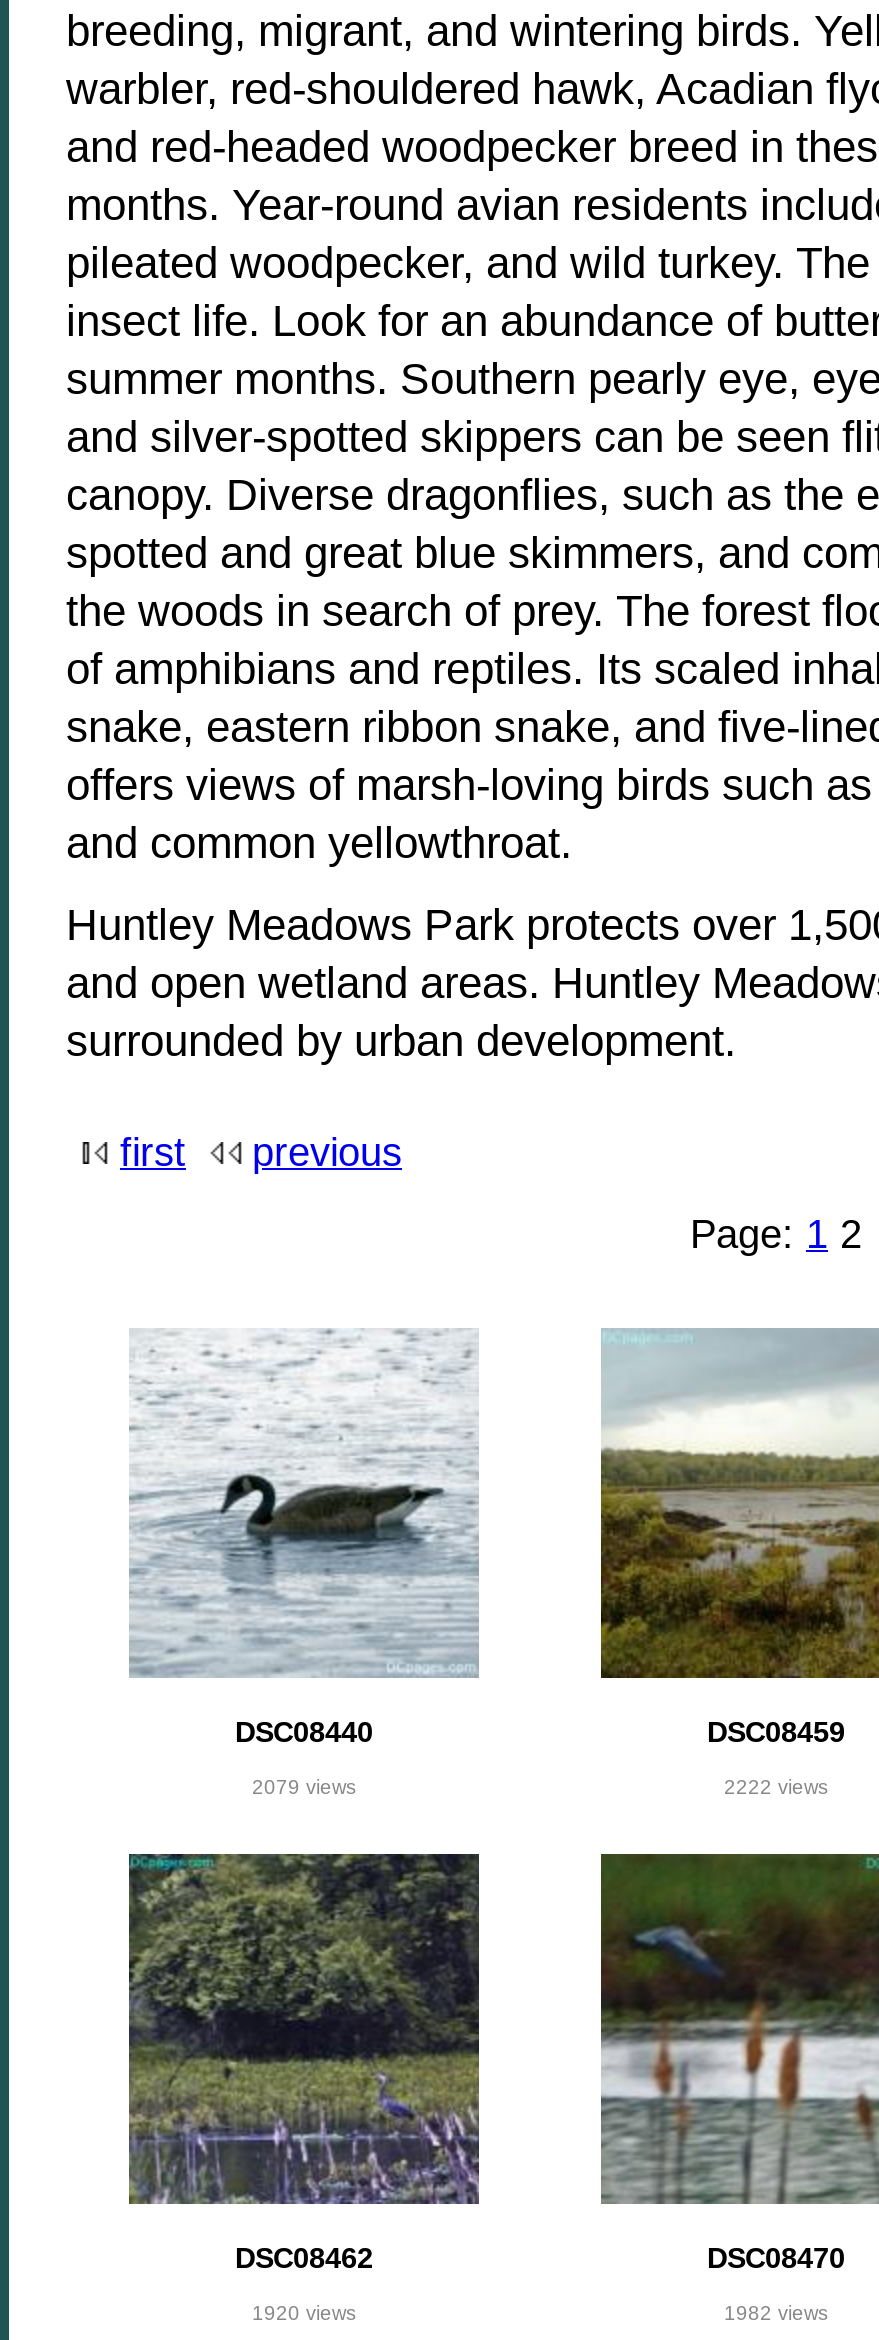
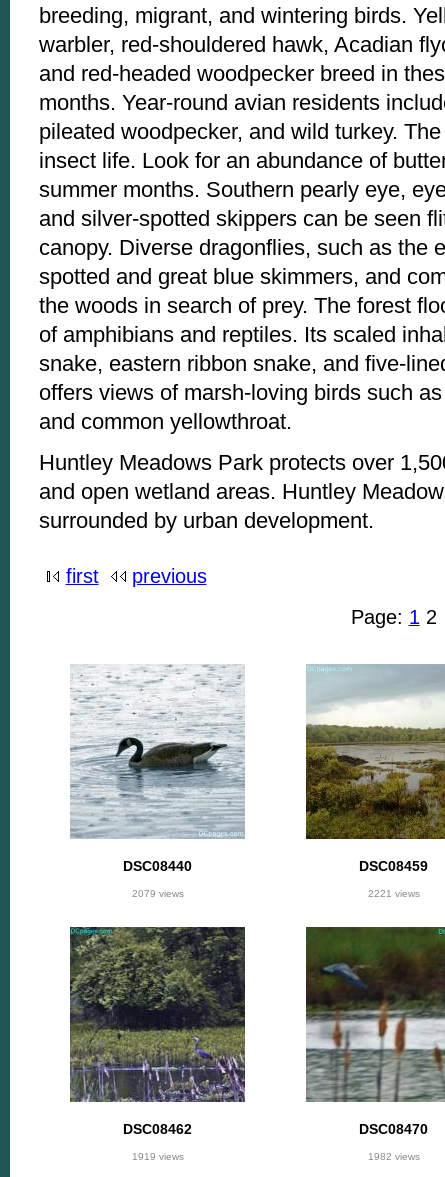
- 2222 views
+ 2221 views

- 1920 views
+ 1919 views
